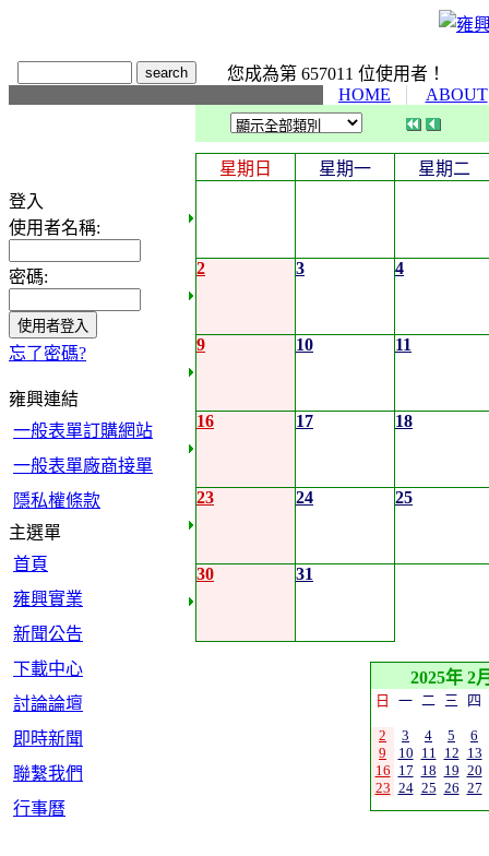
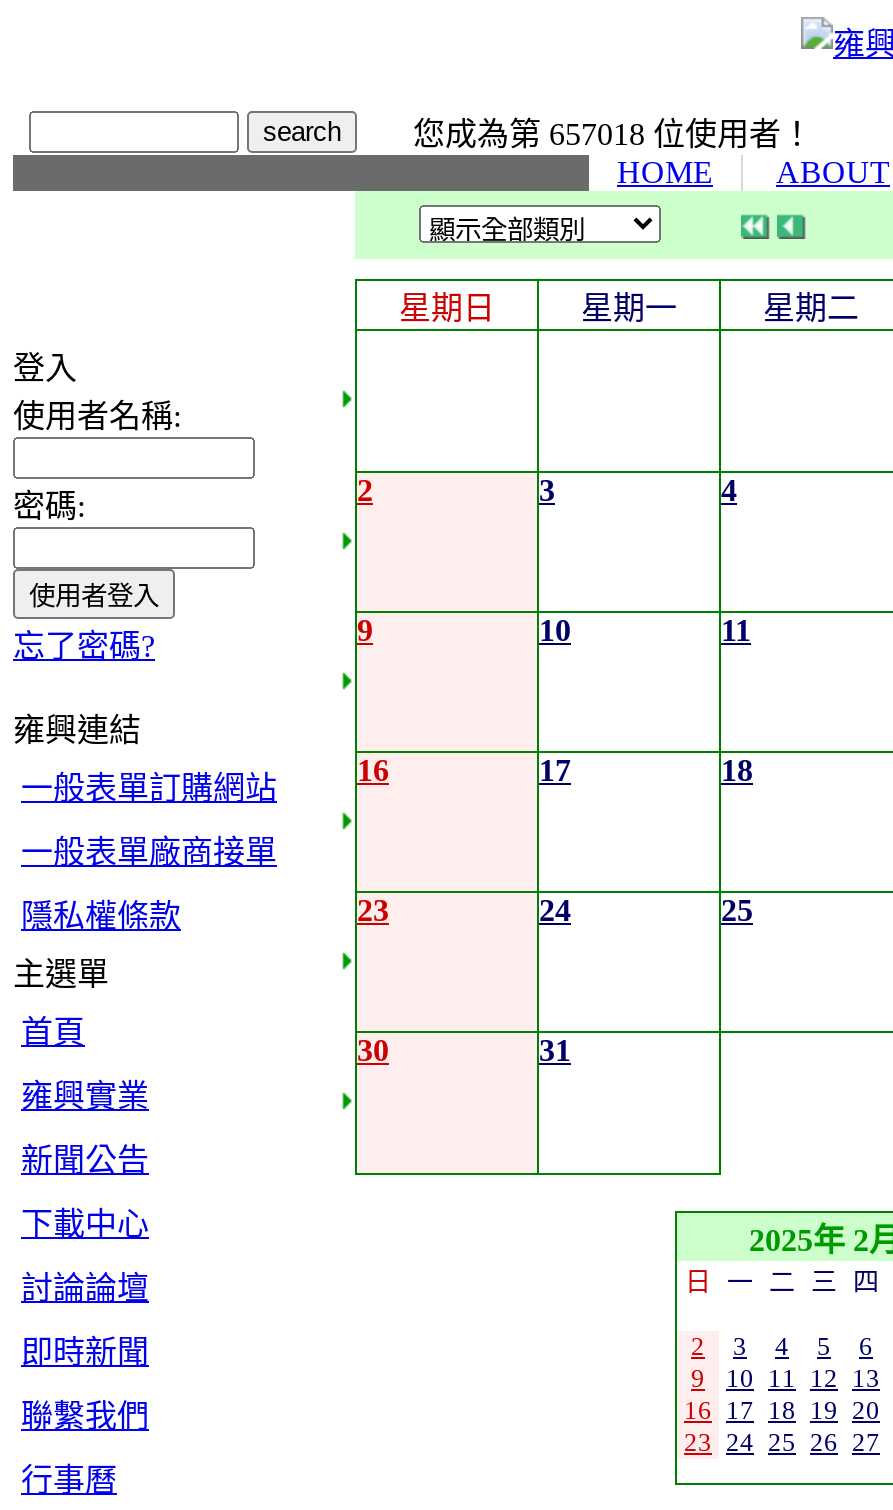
- 您成為第 657011 位使用者！
+ 您成為第 657018 位使用者！
